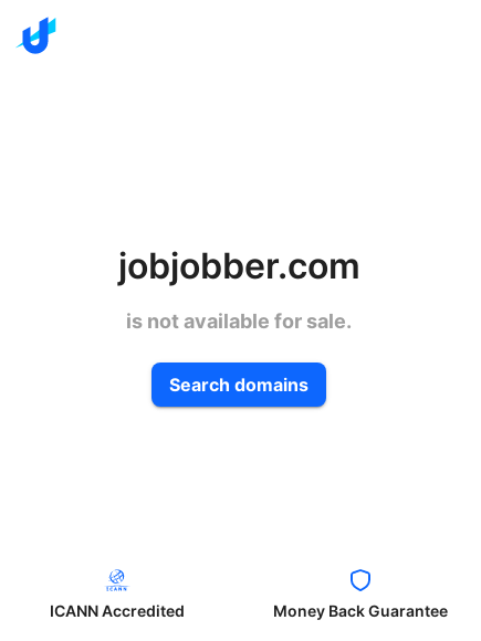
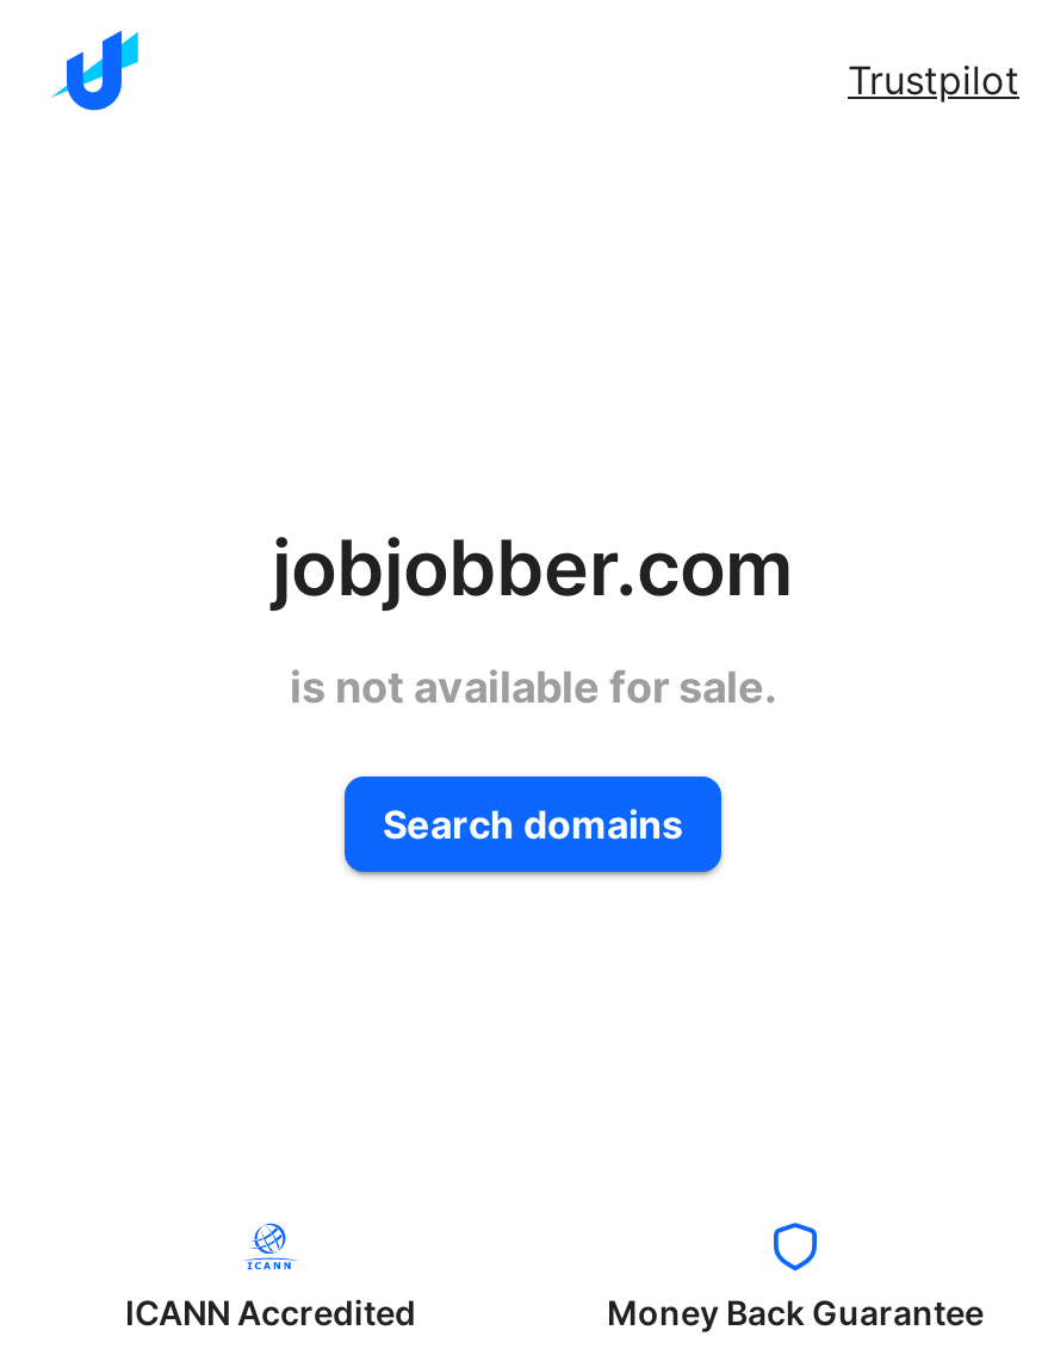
+ Trustpilot
